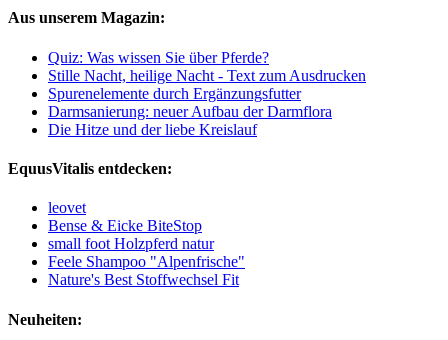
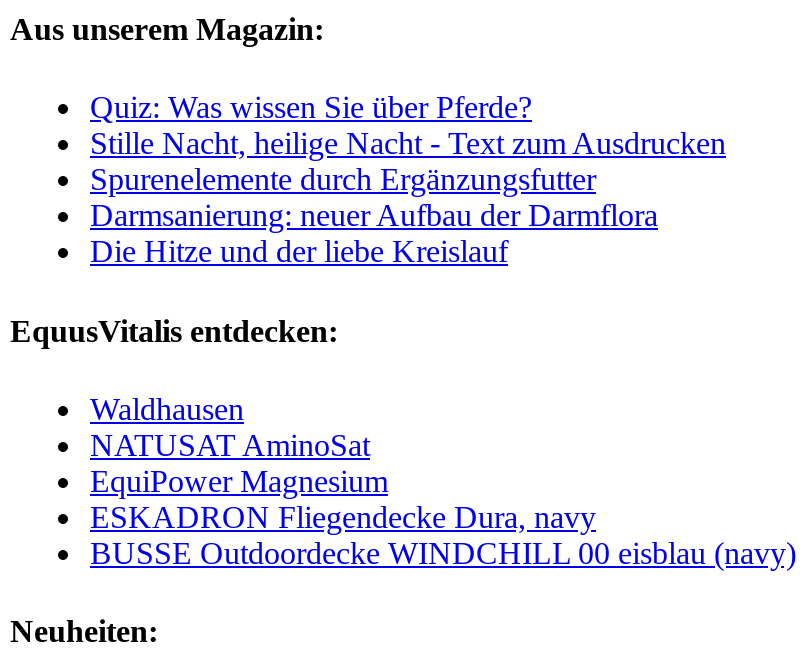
- leovet
- Bense & Eicke BiteStop
- small foot Holzpferd natur
- Feele Shampoo "Alpenfrische"
- Nature's Best Stoffwechsel Fit
+ Waldhausen
+ NATUSAT AminoSat
+ EquiPower Magnesium
+ ESKADRON Fliegendecke Dura, navy
+ BUSSE Outdoordecke WINDCHILL 00 eisblau (navy)
